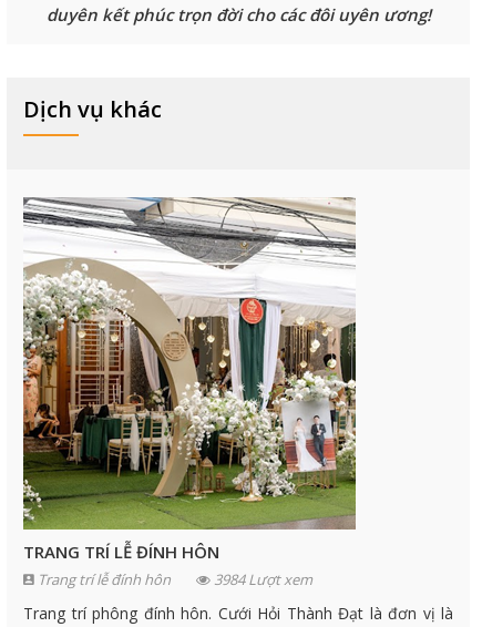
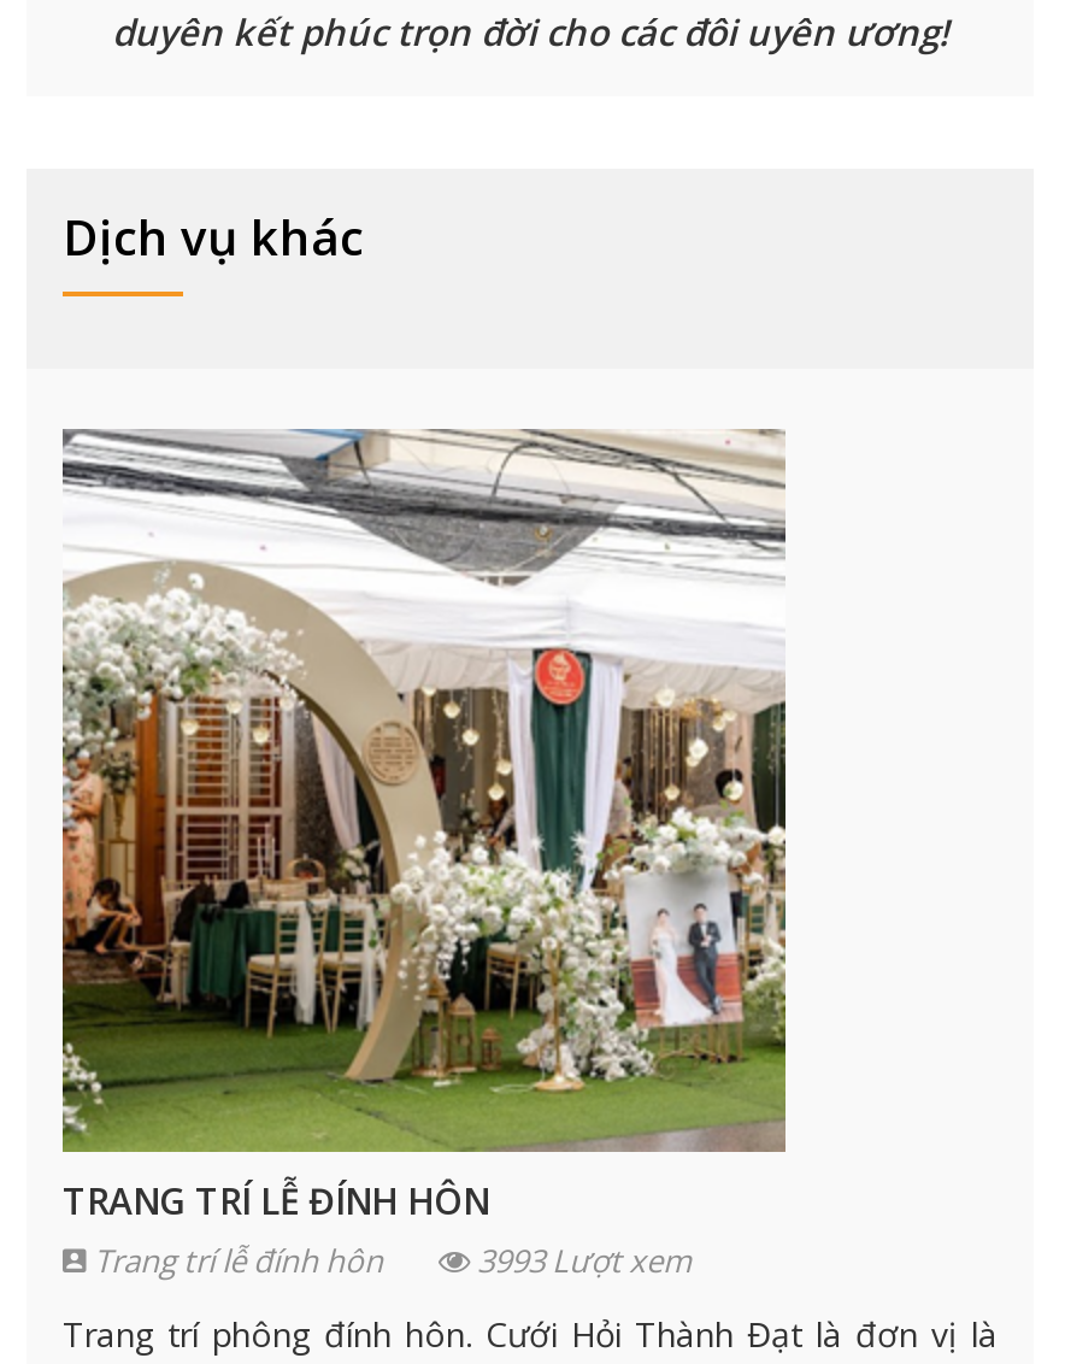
- Trang trí lễ đính hôn 3984 Lượt xem
+ Trang trí lễ đính hôn 3993 Lượt xem
